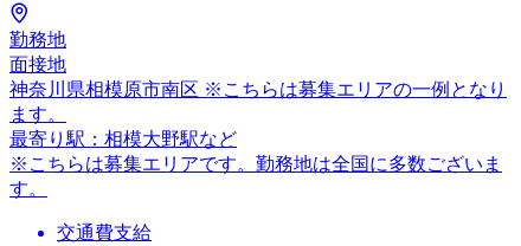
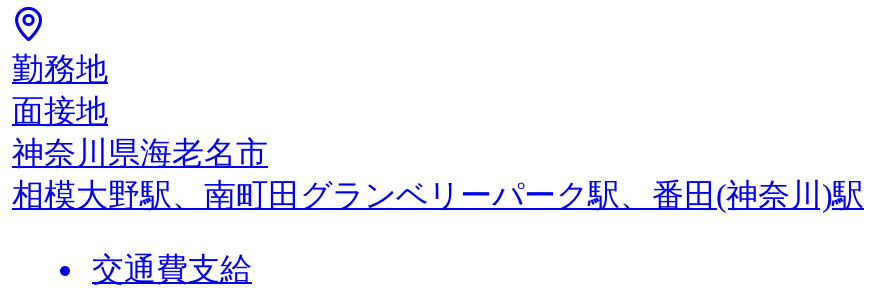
- 神奈川県相模原市南区 ※こちらは募集エリアの一例となり
- ます。
- 最寄り駅：相模大野駅など
- ※こちらは募集エリアです。勤務地は全国に多数ございま
- す。
+ 神奈川県海老名市
+ 相模大野駅、南町田グランベリーパーク駅、番田(神奈川)駅
